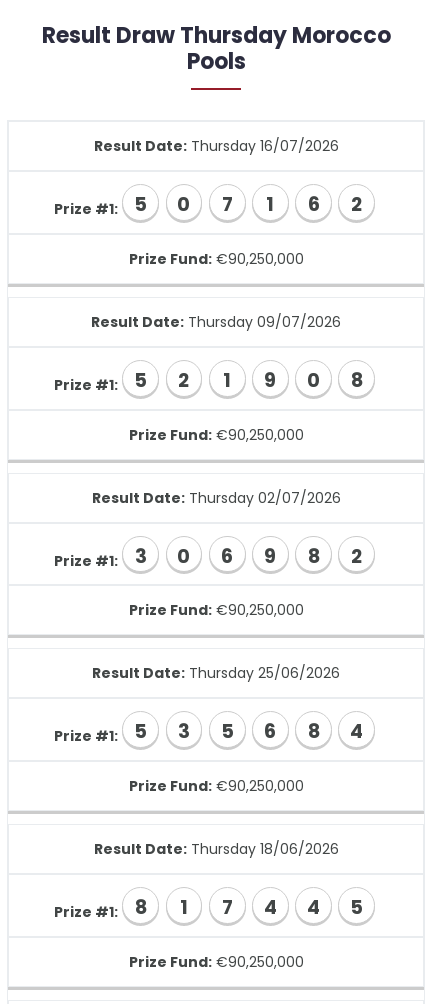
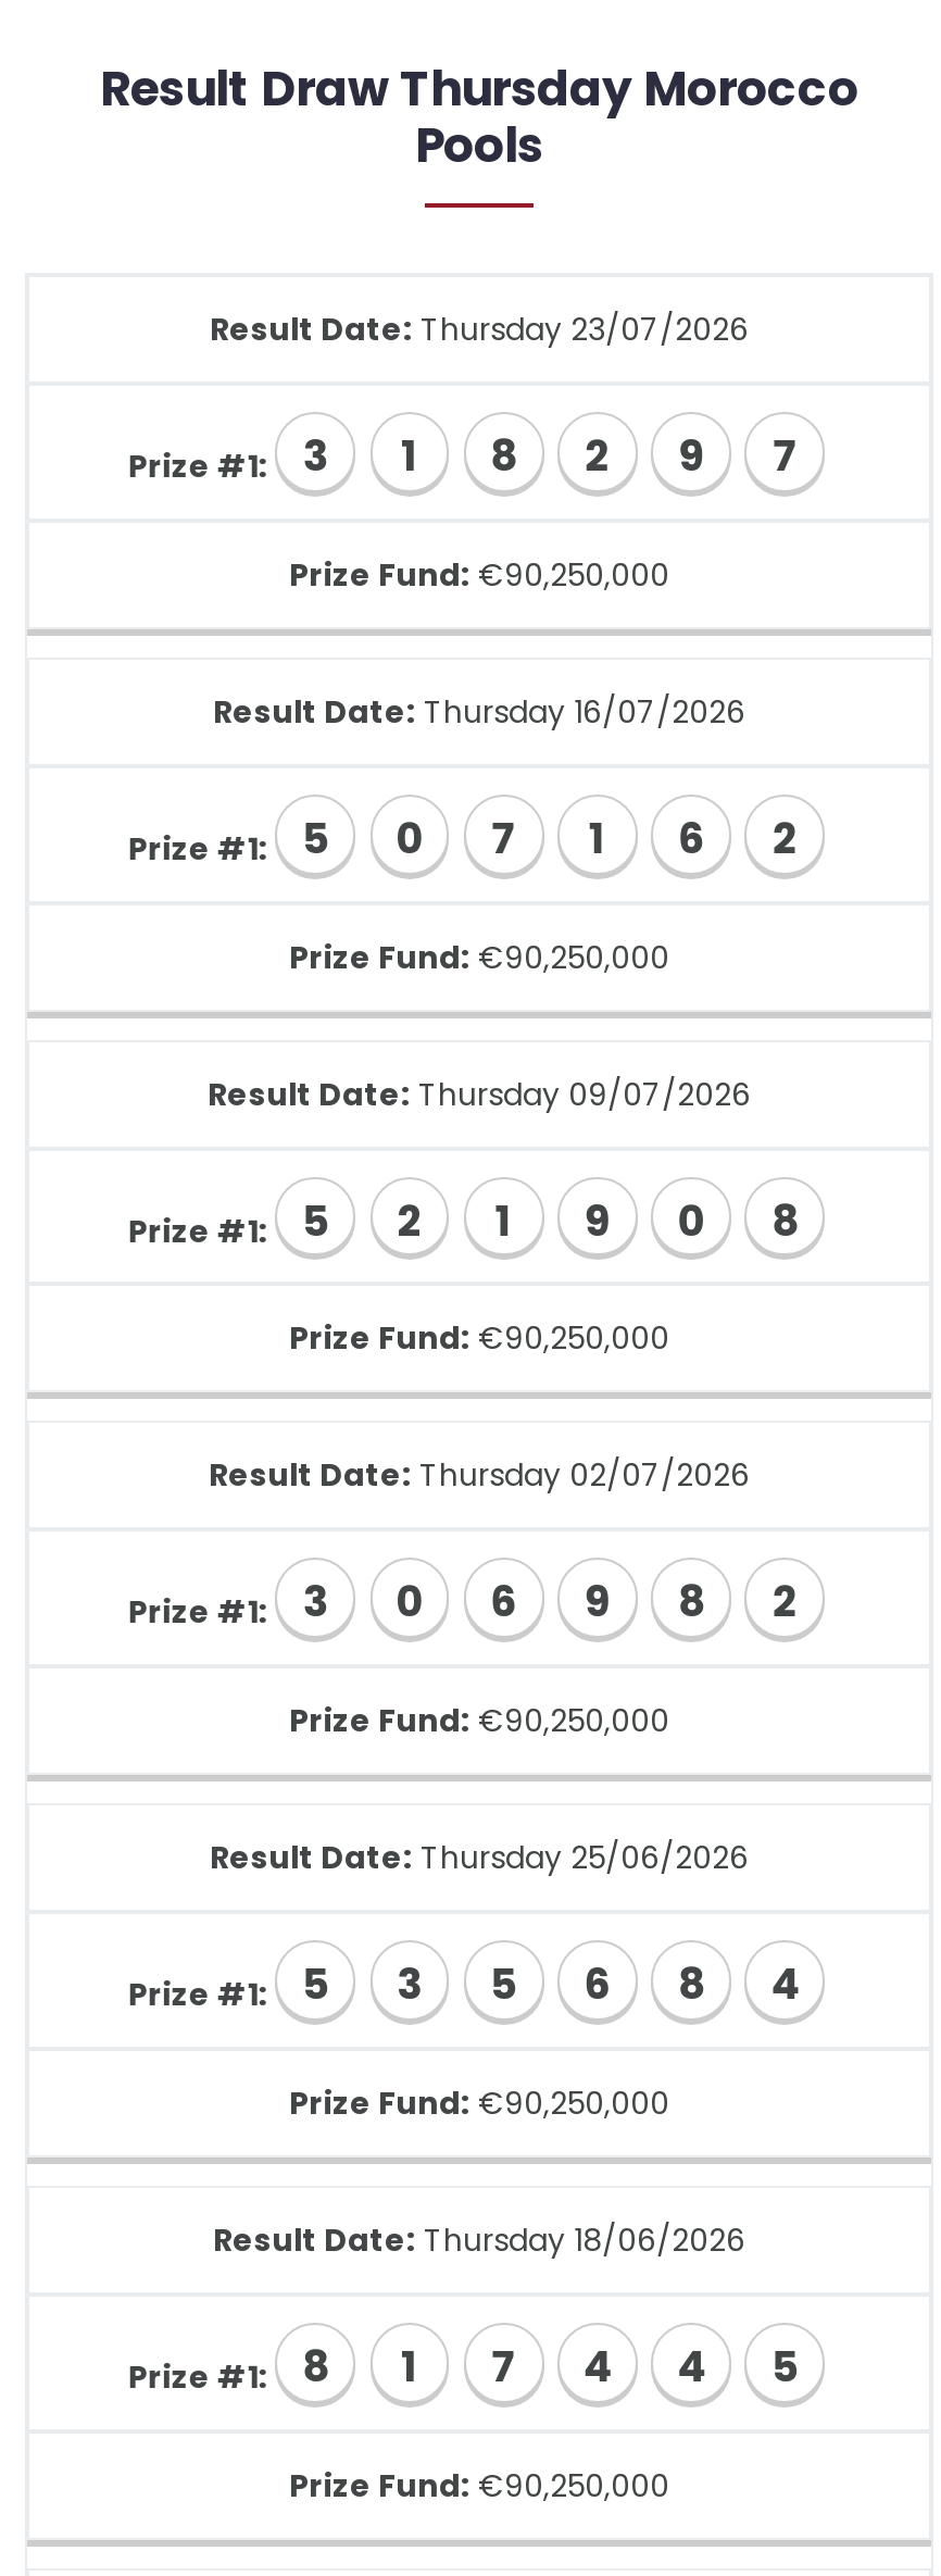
+ Result Date: Thursday 23/07/2026
+ Prize #1:
+ 3
+ 1
+ 8
+ 2
+ 9
+ 7
+ Prize Fund: €90,250,000
